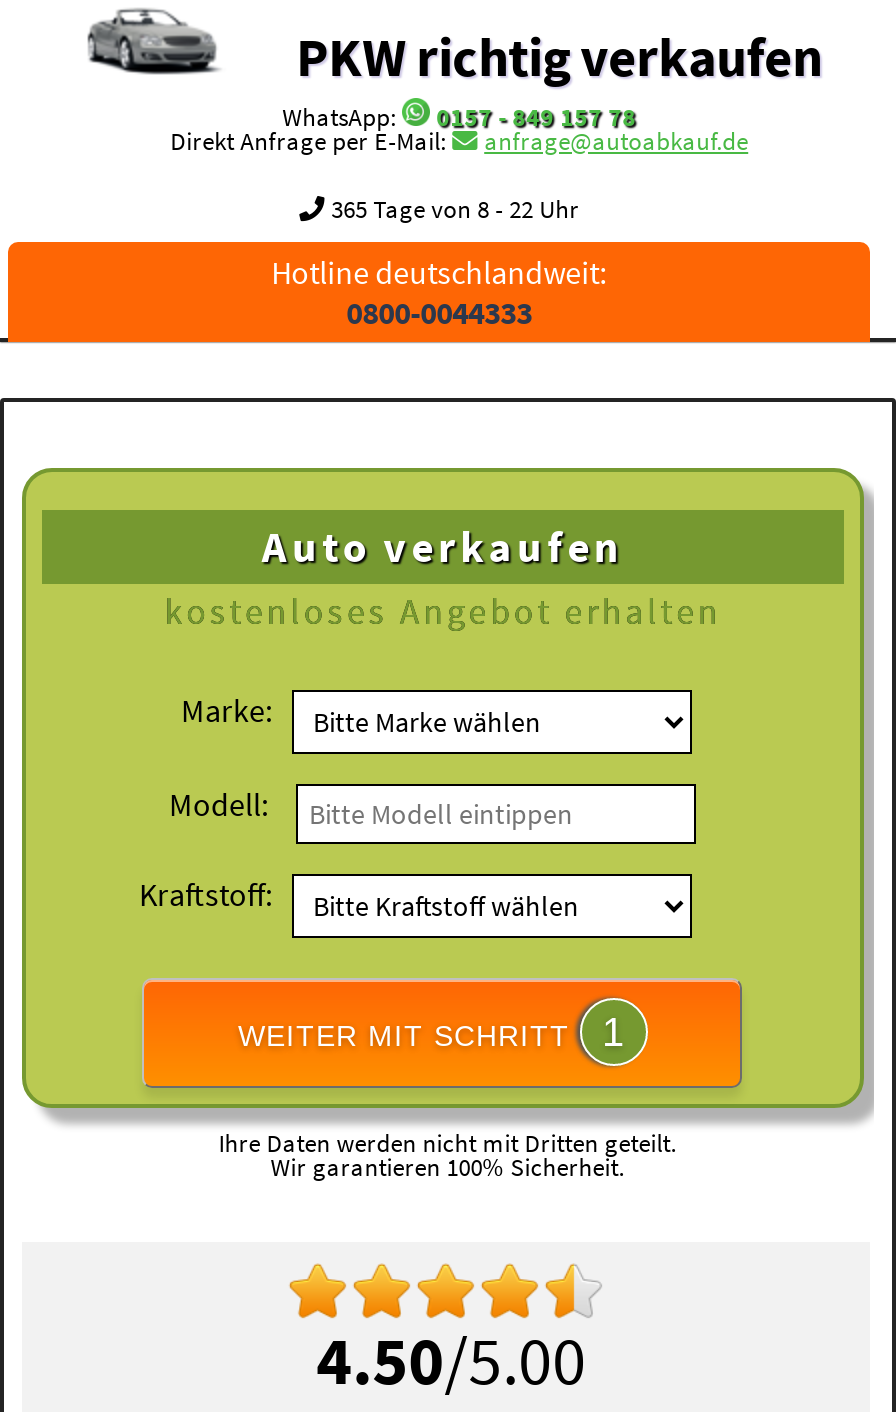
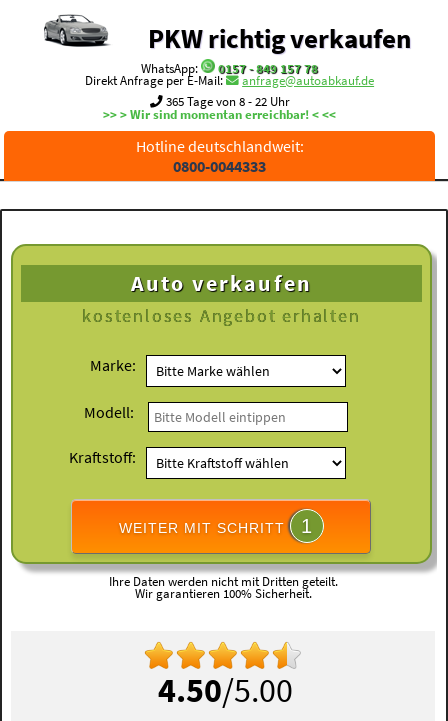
+ >> > Wir sind momentan erreichbar! < <<
